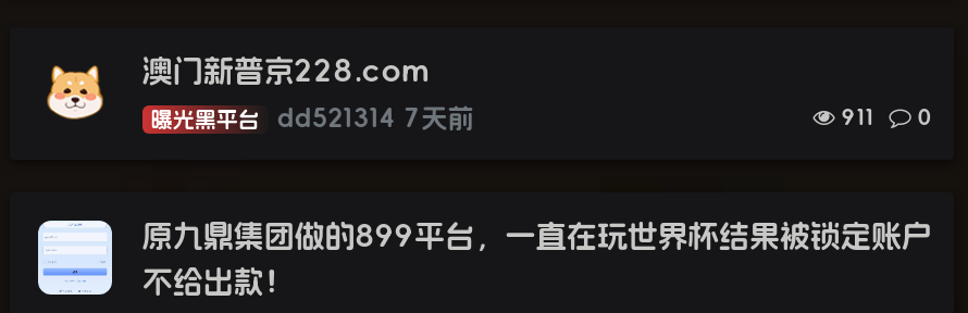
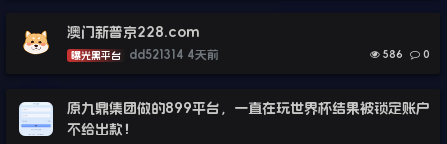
- 曝光黑平台 dd521314 7天前
+ 曝光黑平台 dd521314 4天前

- 911 0
+ 586 0
